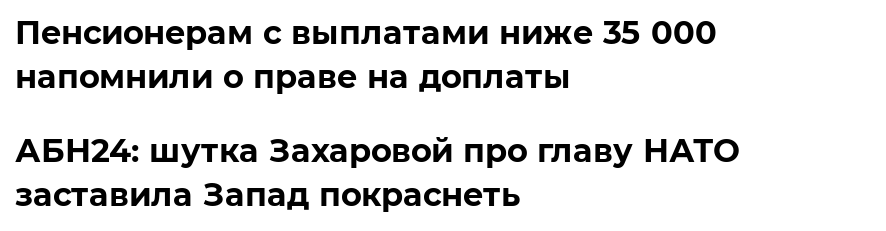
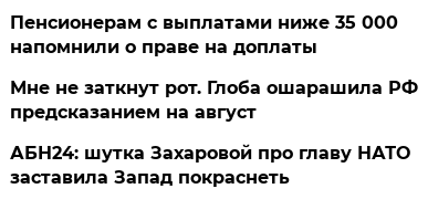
+ Мне не заткнут рот. Глоба ошарашила РФ
+ предсказанием на август
